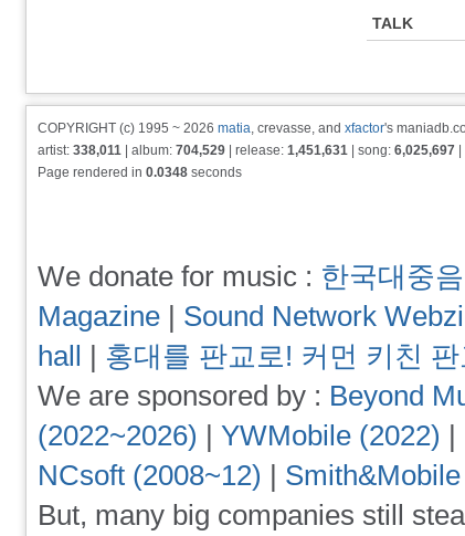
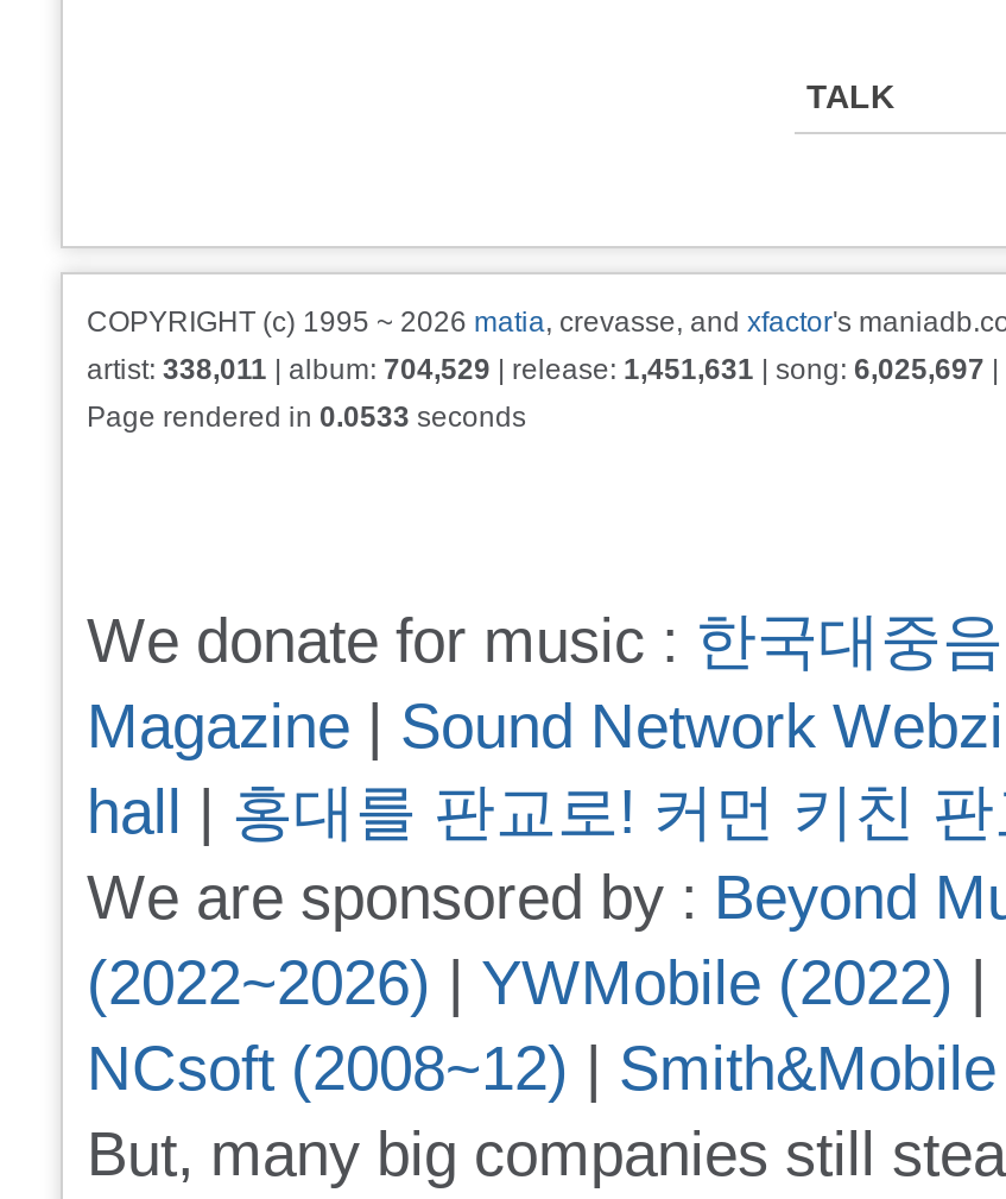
- Page rendered in 0.0348 seconds
+ Page rendered in 0.0533 seconds
